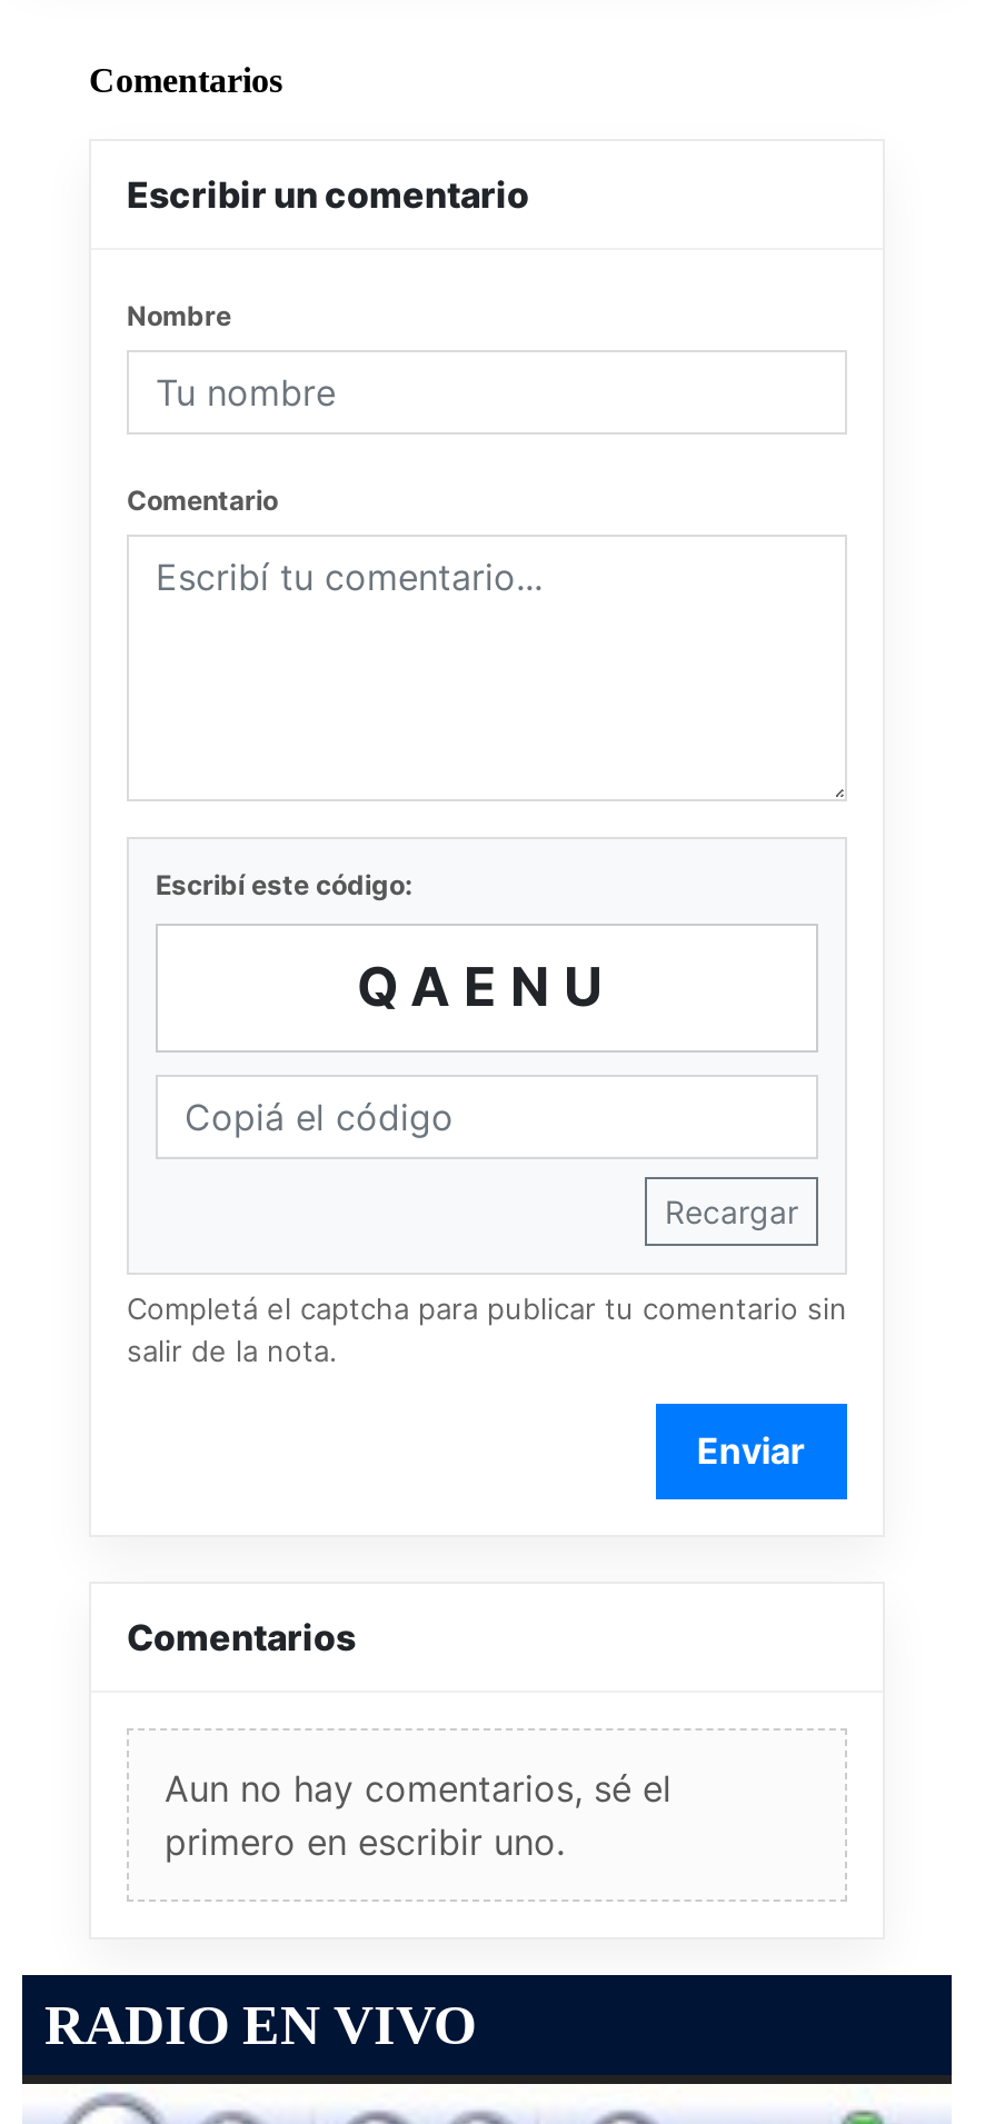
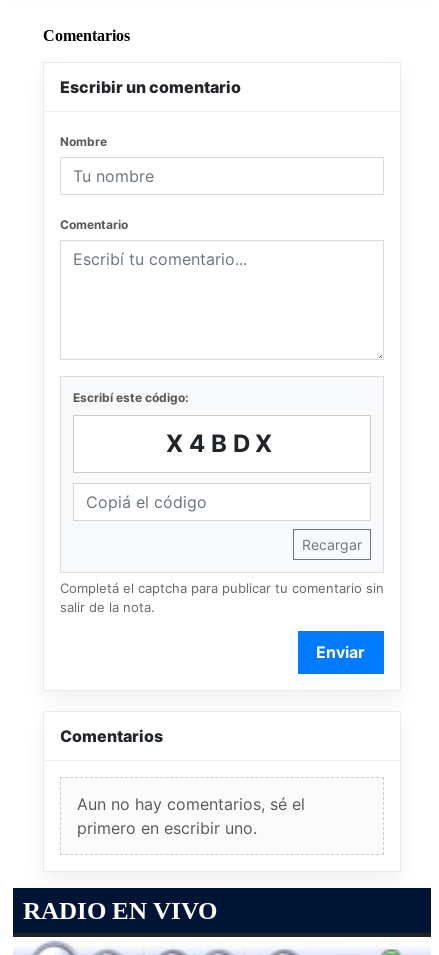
- QAENU
+ X4BDX
